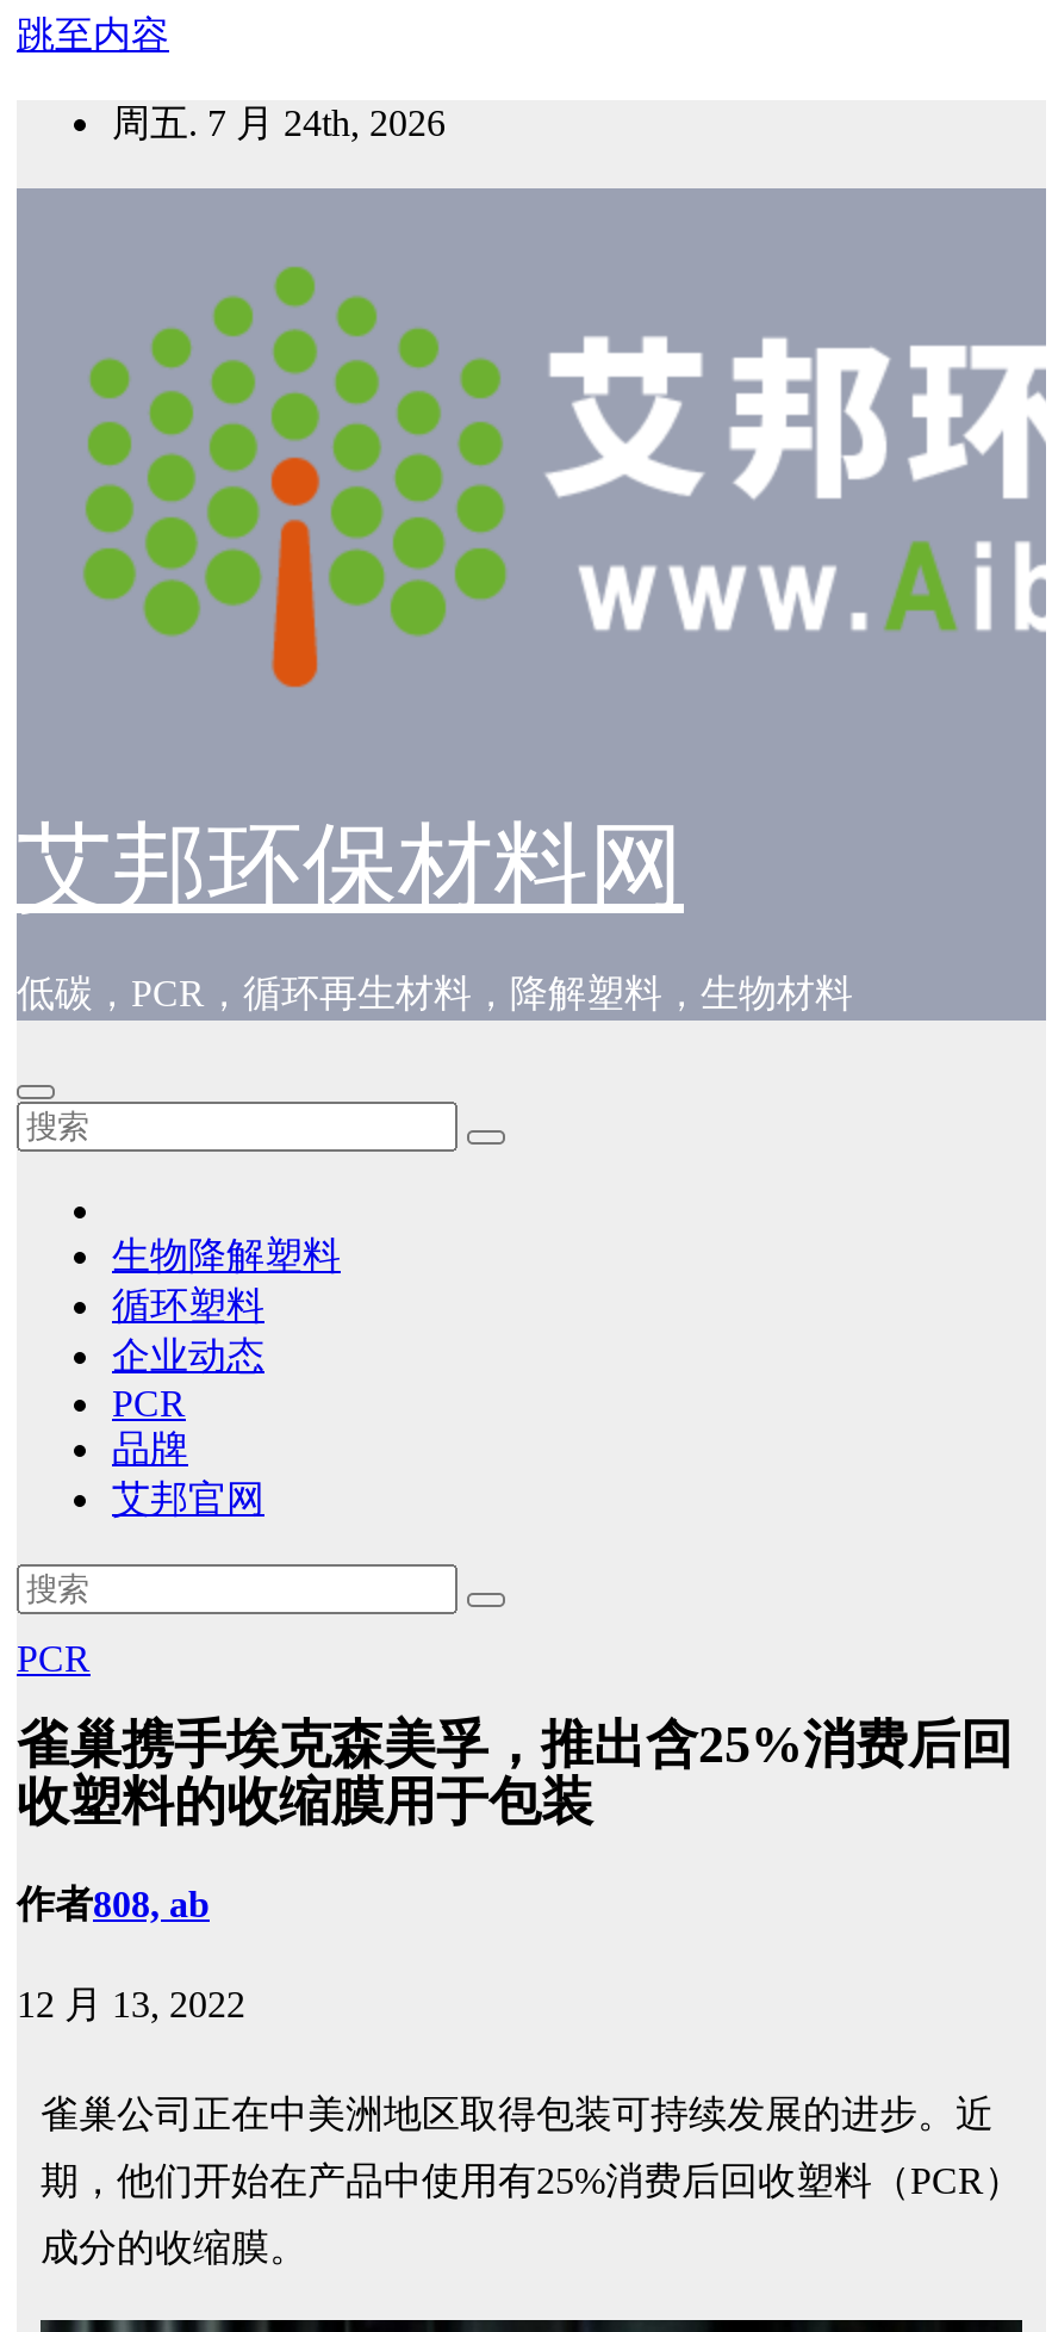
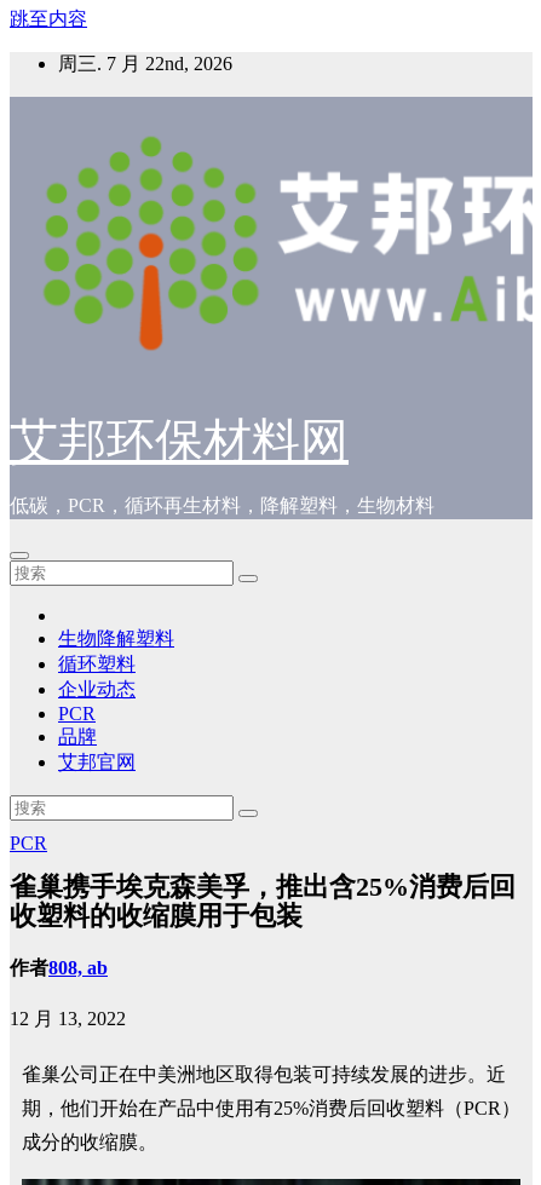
- 周五. 7 月 24th, 2026
+ 周三. 7 月 22nd, 2026
